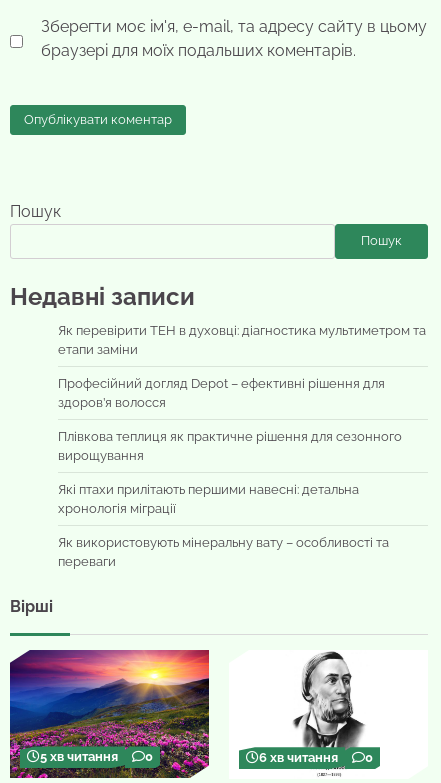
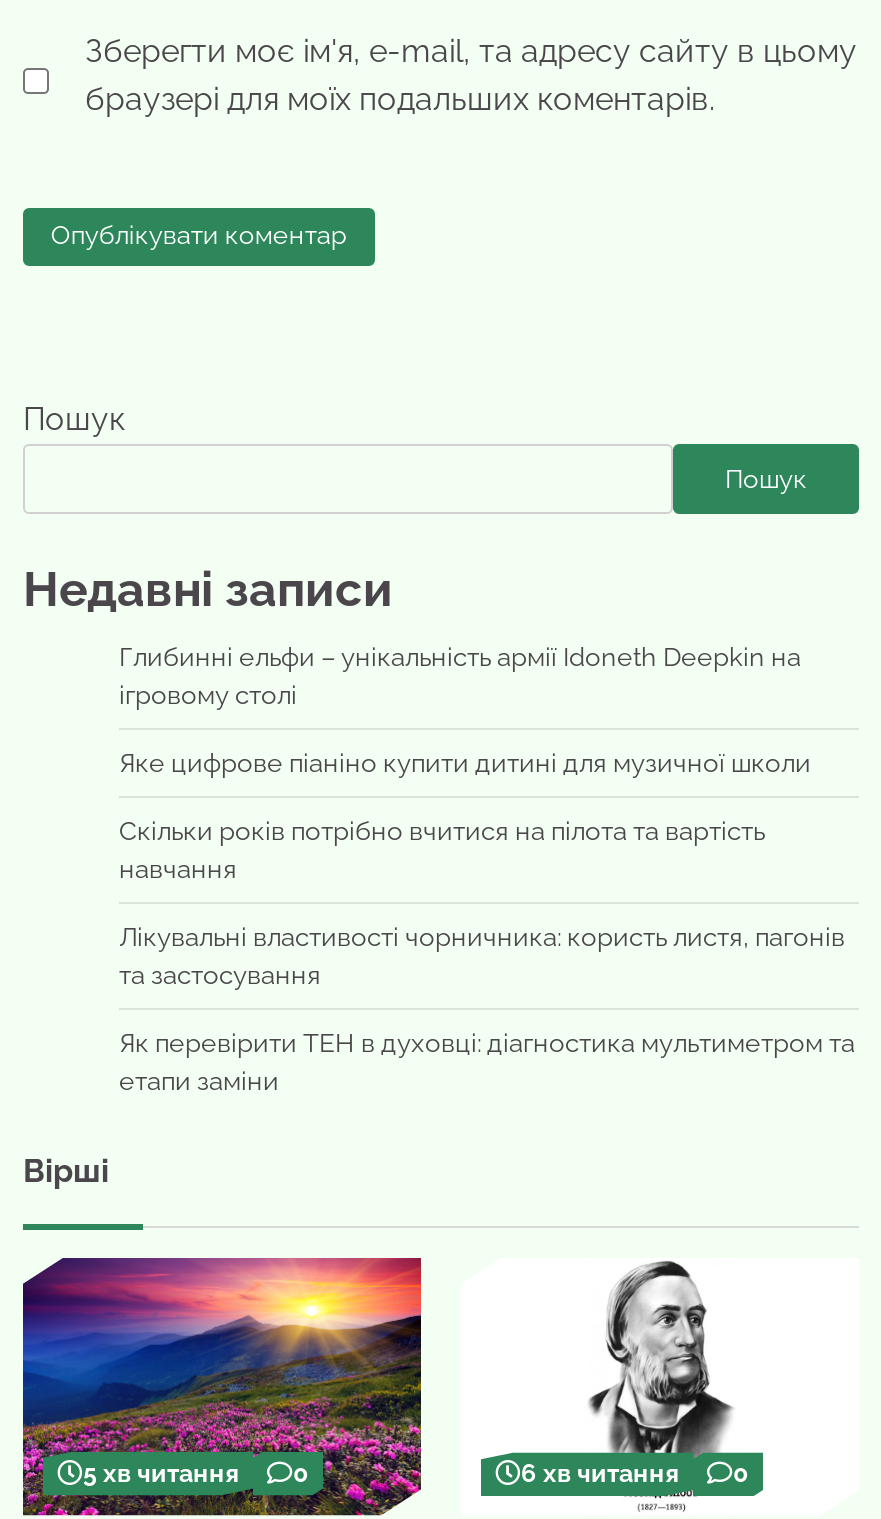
+ Глибинні ельфи – унікальність армії Idoneth Deepkin на
+ ігровому столі
+ Яке цифрове піаніно купити дитині для музичної школи
+ Скільки років потрібно вчитися на пілота та вартість
+ навчання
+ Лікувальні властивості чорничника: користь листя, пагонів
+ та застосування

moved down: Як перевірити ТЕН в духовці: діагностика мультиметром та | етапи заміни

- Професійний догляд Depot – ефективні рішення для
- здоров’я волосся
- Плівкова теплиця як практичне рішення для сезонного
- вирощування
- Які птахи прилітають першими навесні: детальна
- хронологія міграції
- Як використовують мінеральну вату – особливості та
- переваги
